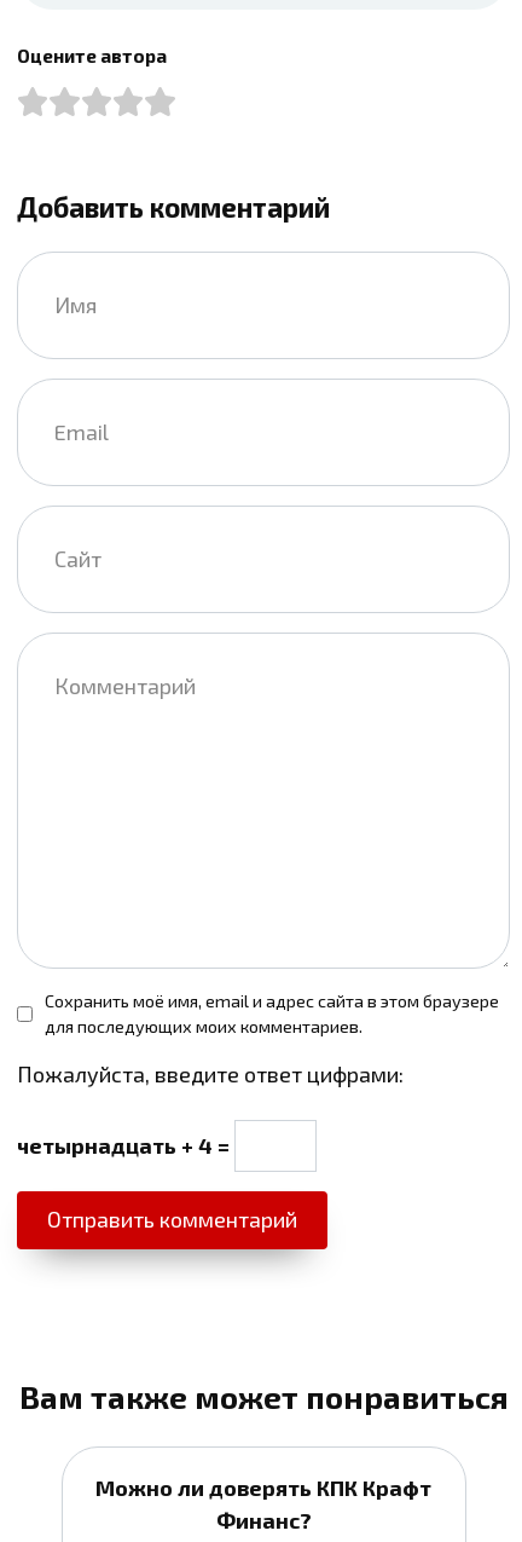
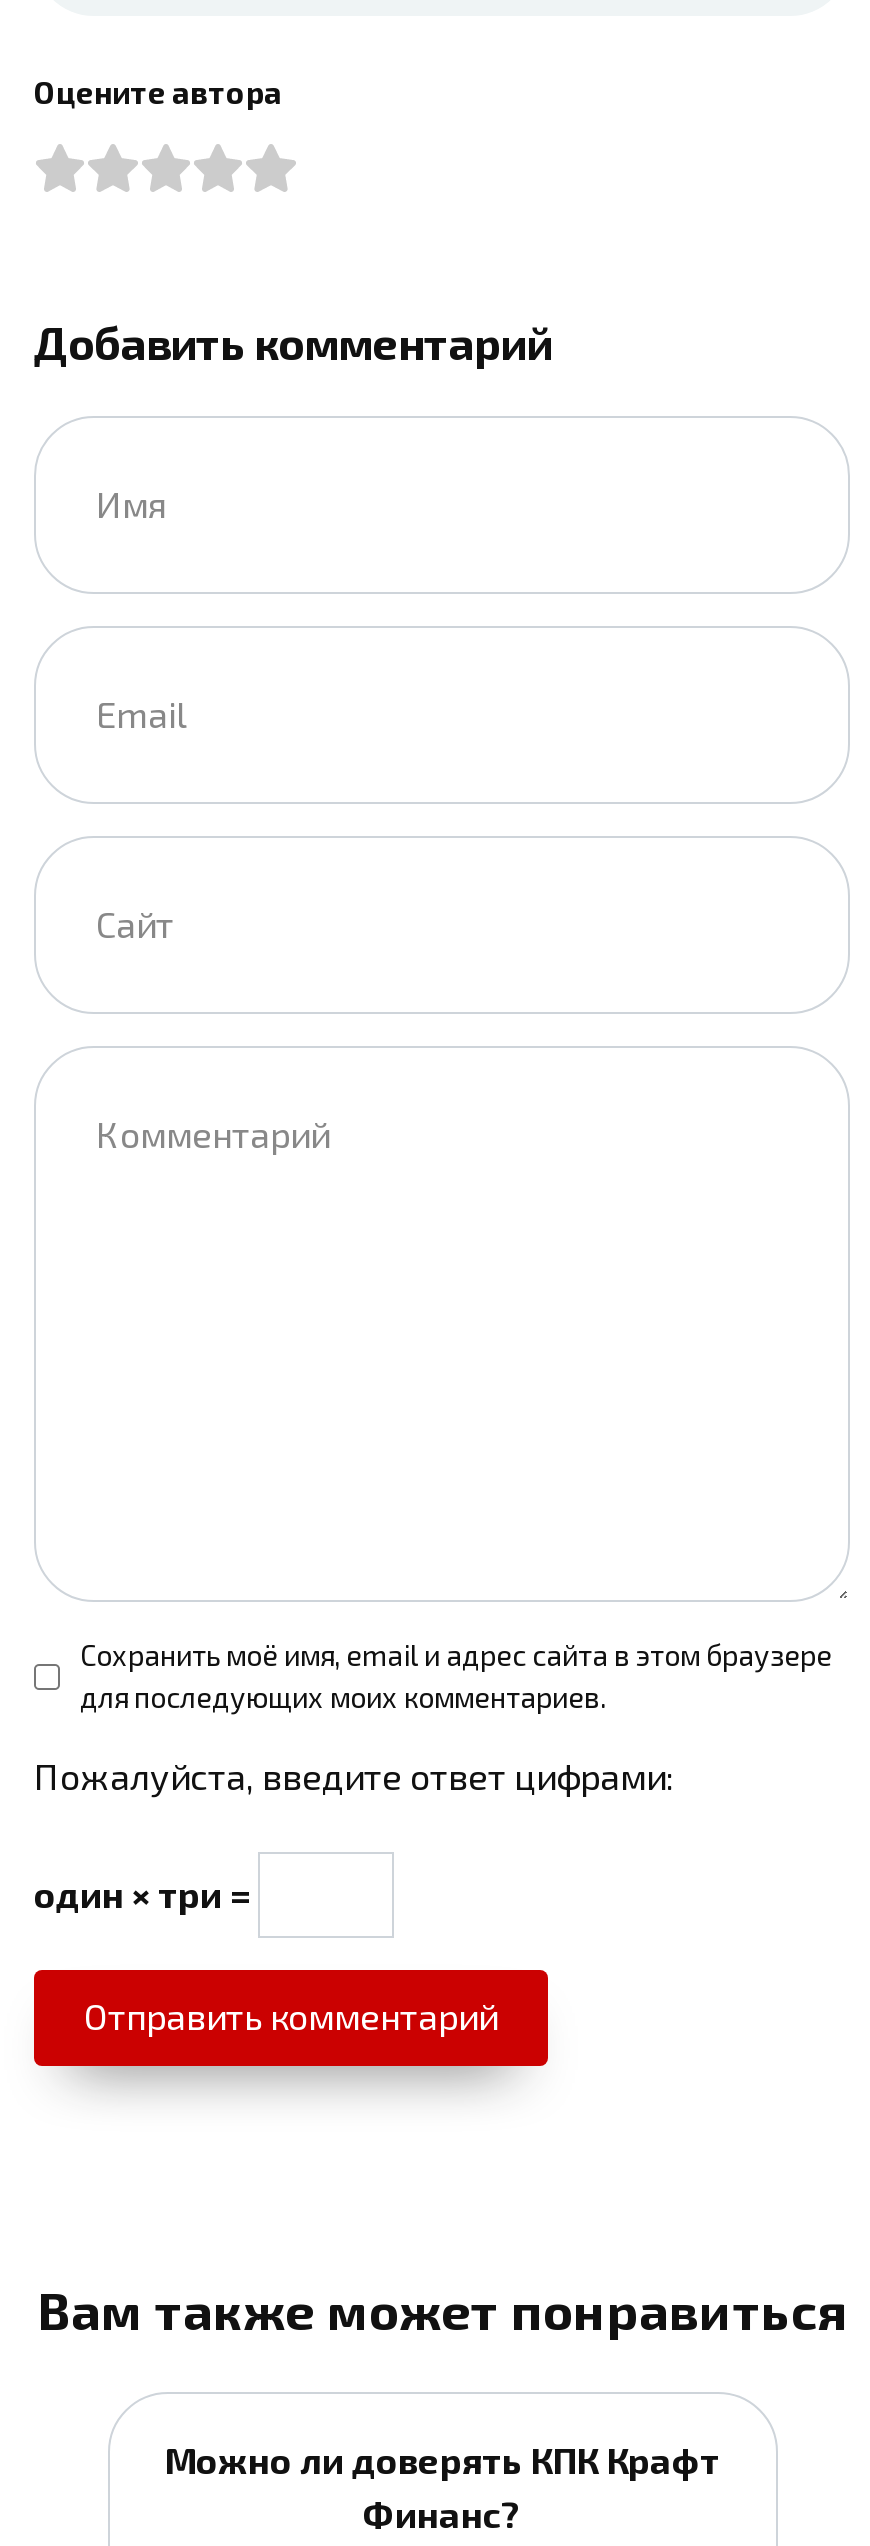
- четырнадцать + 4 =
+ один × три =
